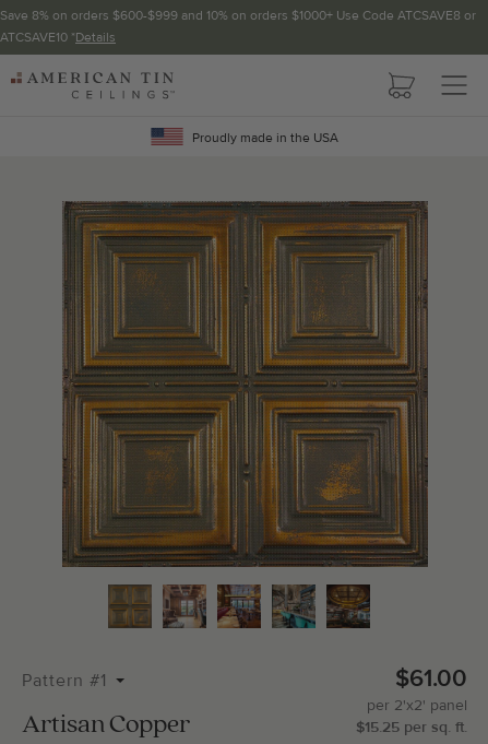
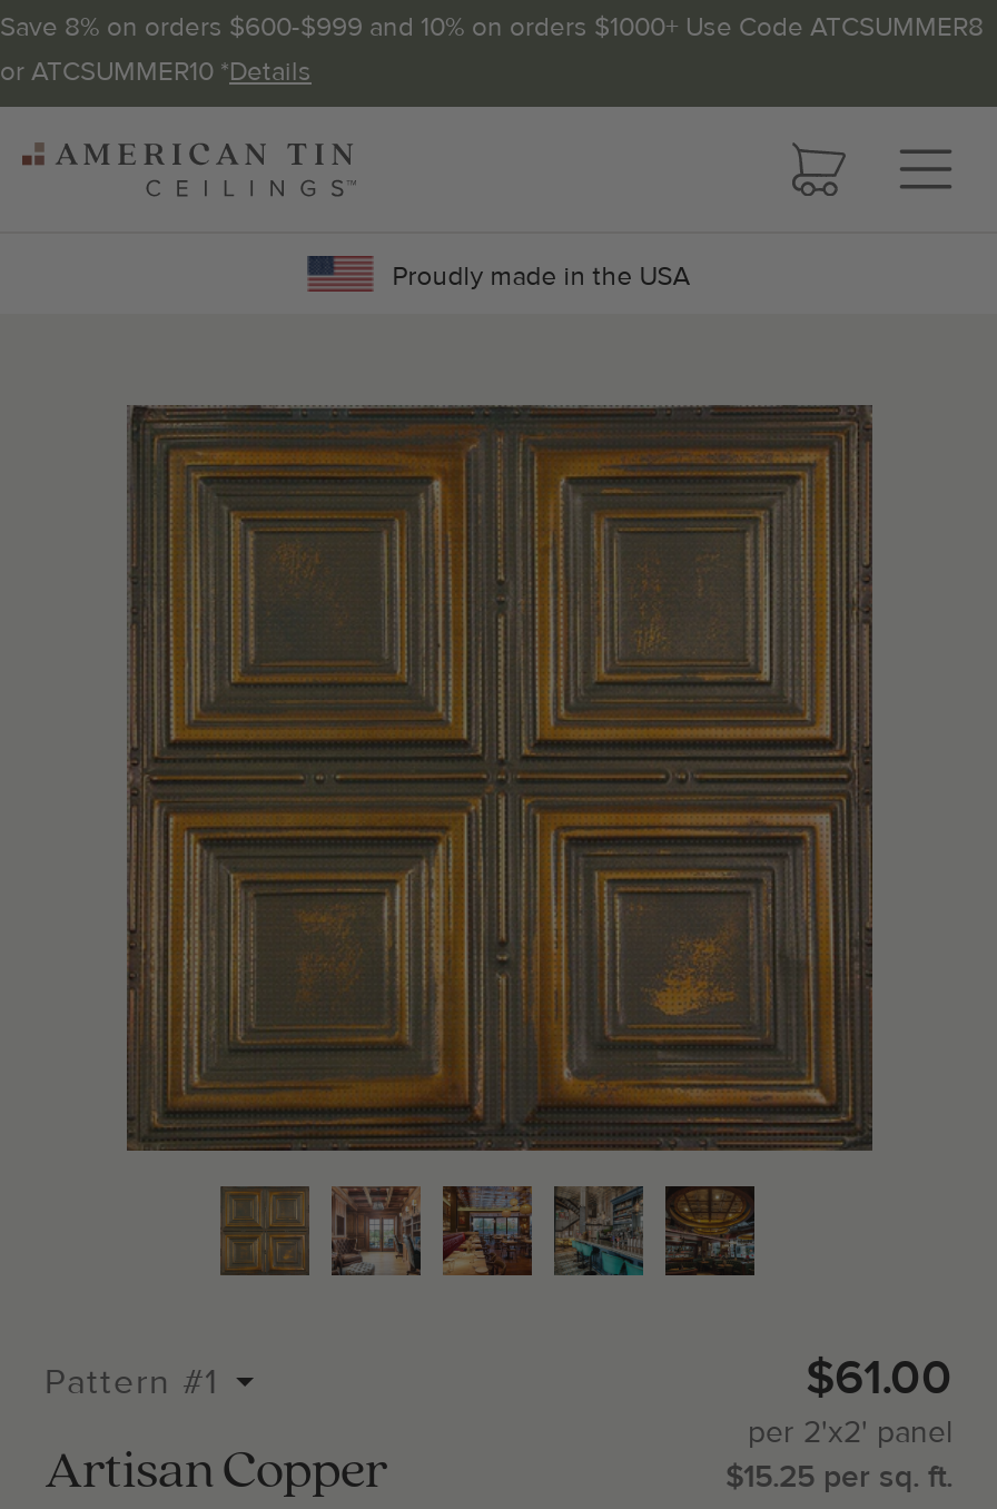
- Save 8% on orders $600-$999 and 10% on orders $1000+ Use Code ATCSAVE8 or
- ATCSAVE10 *Details
+ Save 8% on orders $600-$999 and 10% on orders $1000+ Use Code ATCSUMMER8
+ or ATCSUMMER10 *Details
